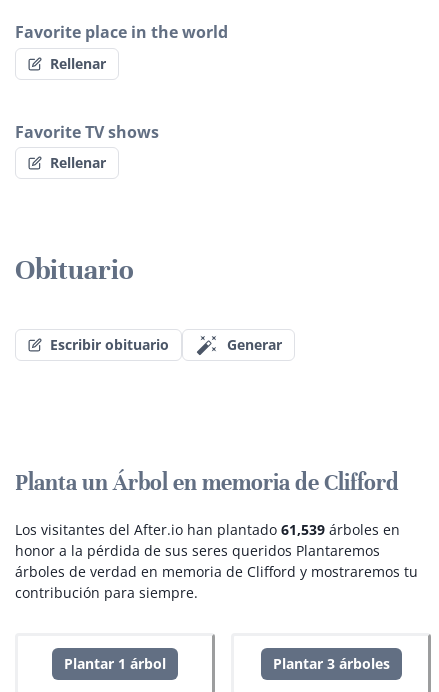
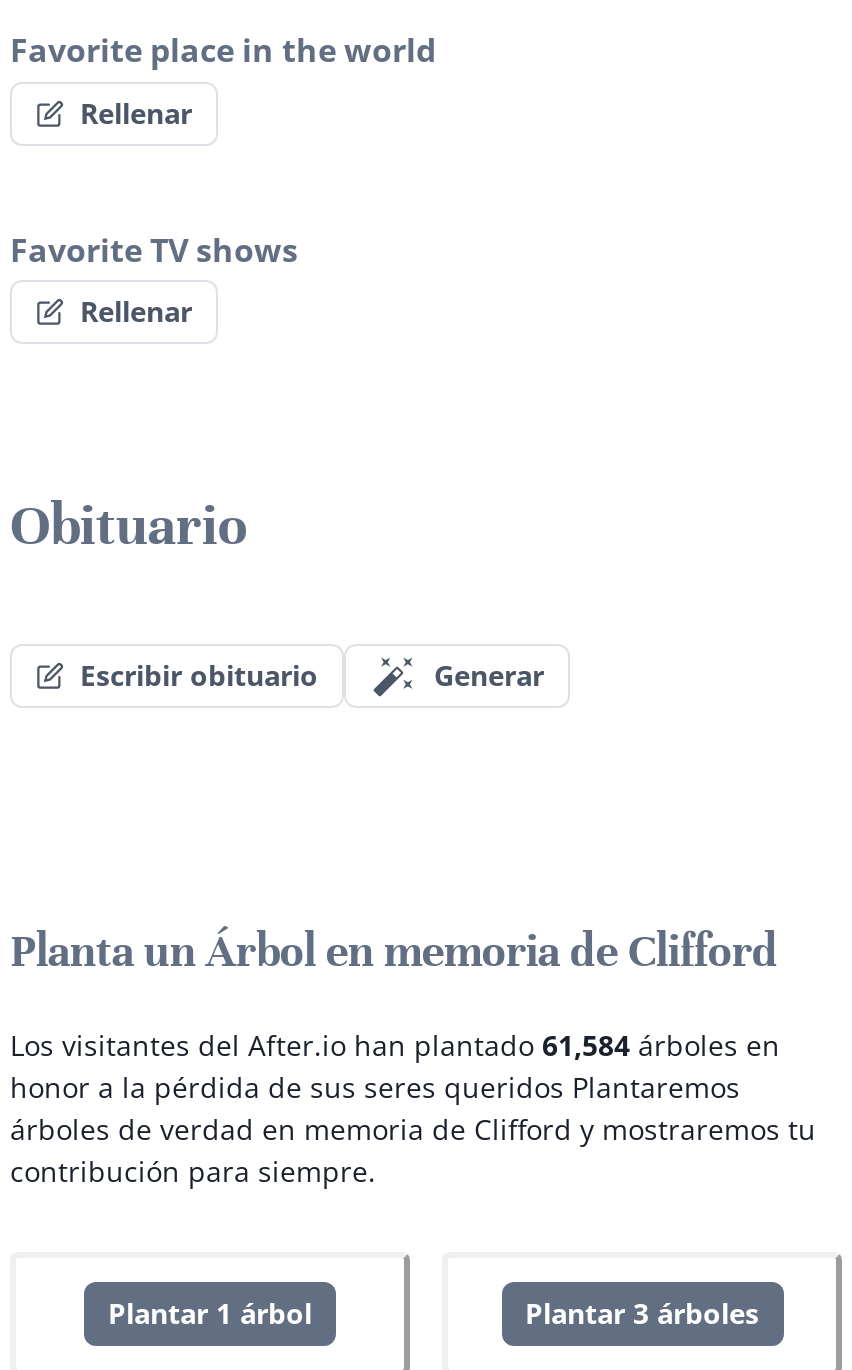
- Los visitantes del After.io han plantado 61,539 árboles en
+ Los visitantes del After.io han plantado 61,584 árboles en
